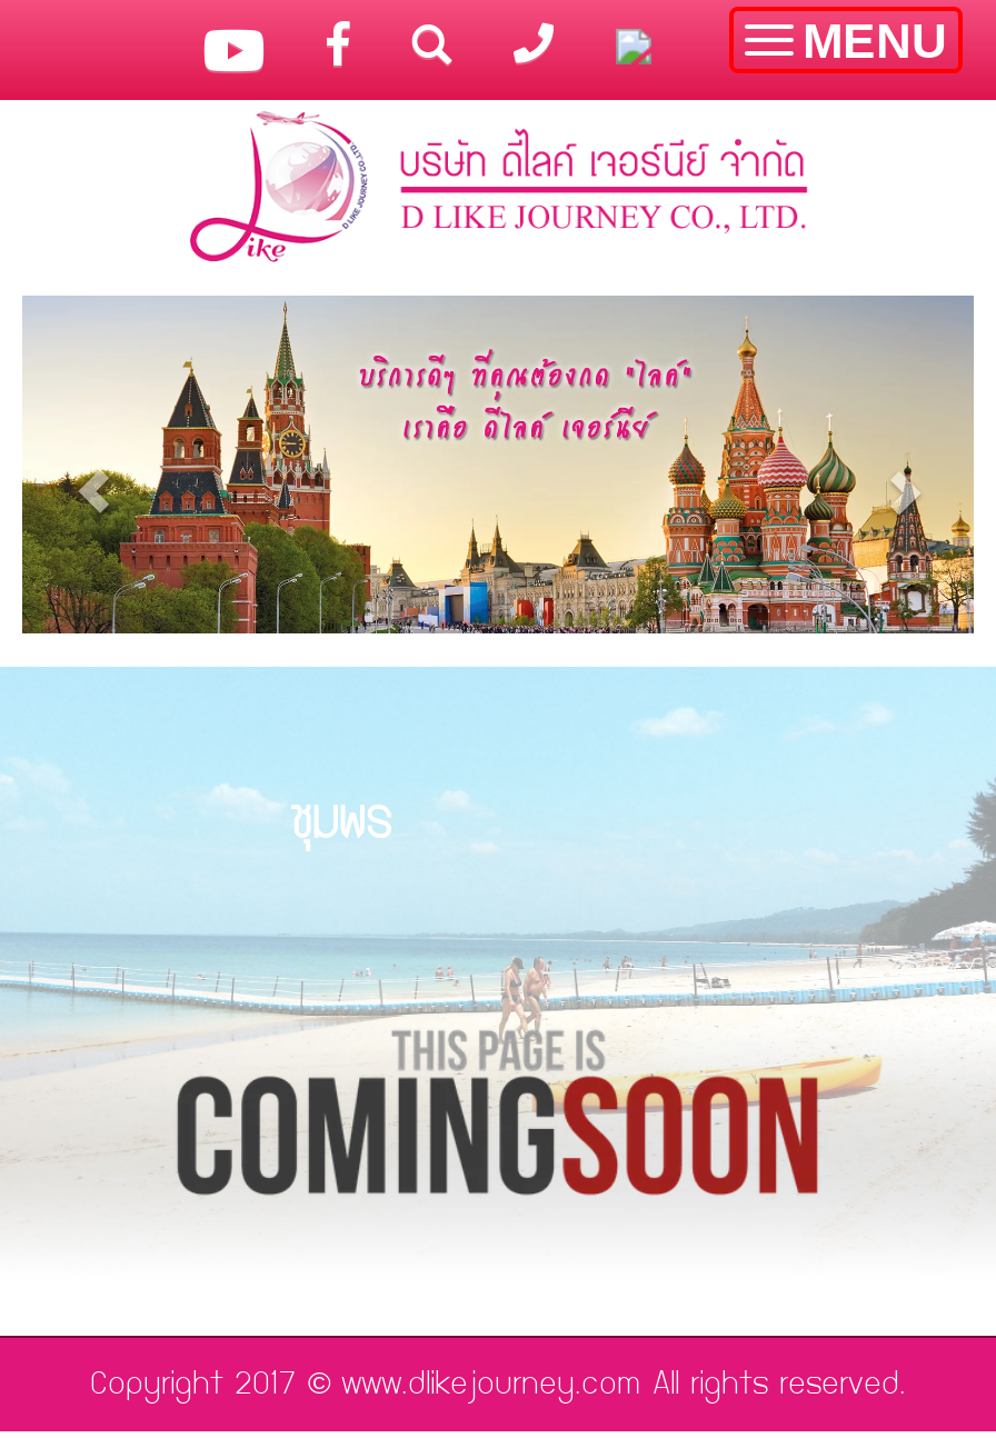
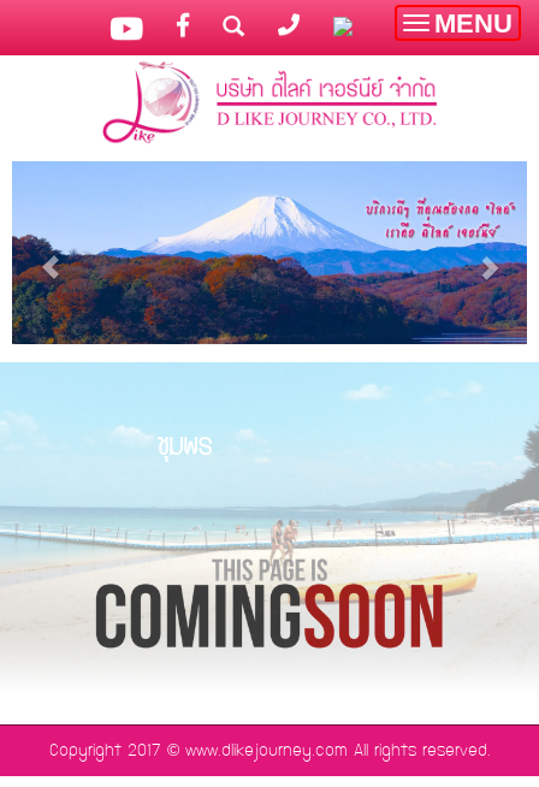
- [image]
+ [image]
